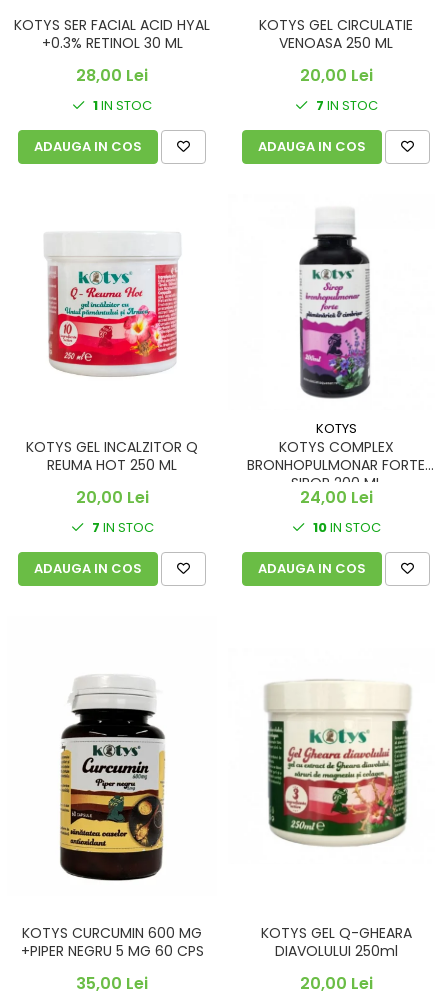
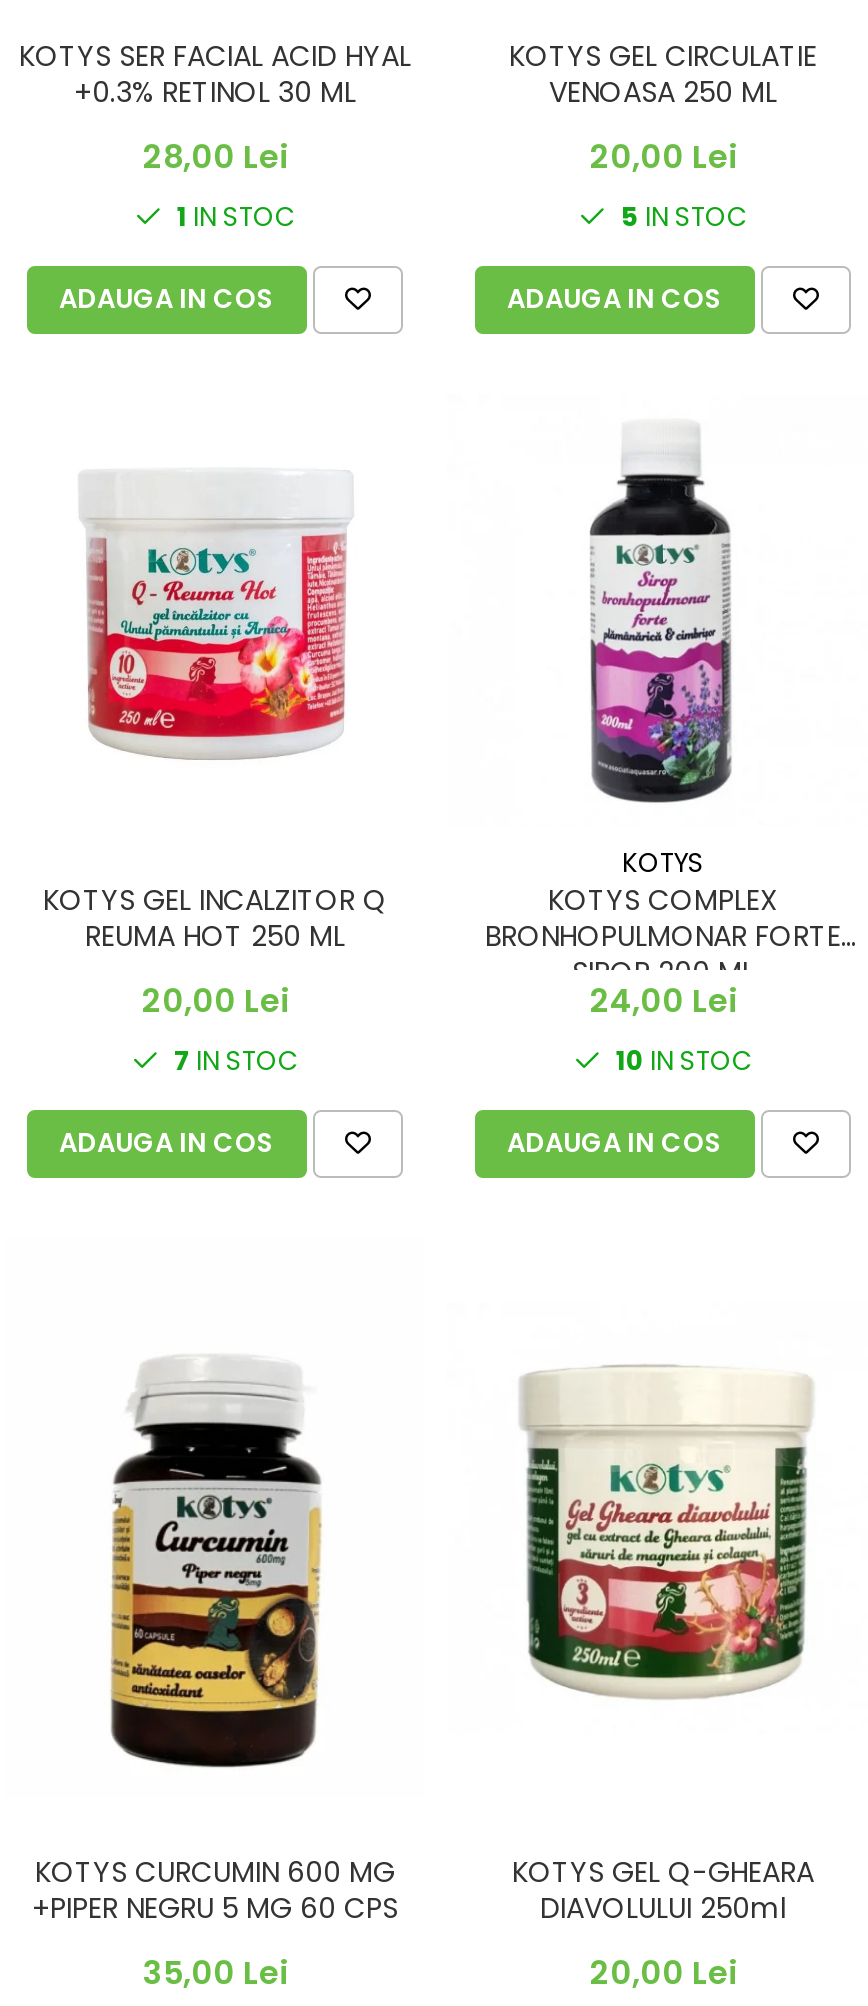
- 7 IN STOC
+ 5 IN STOC
